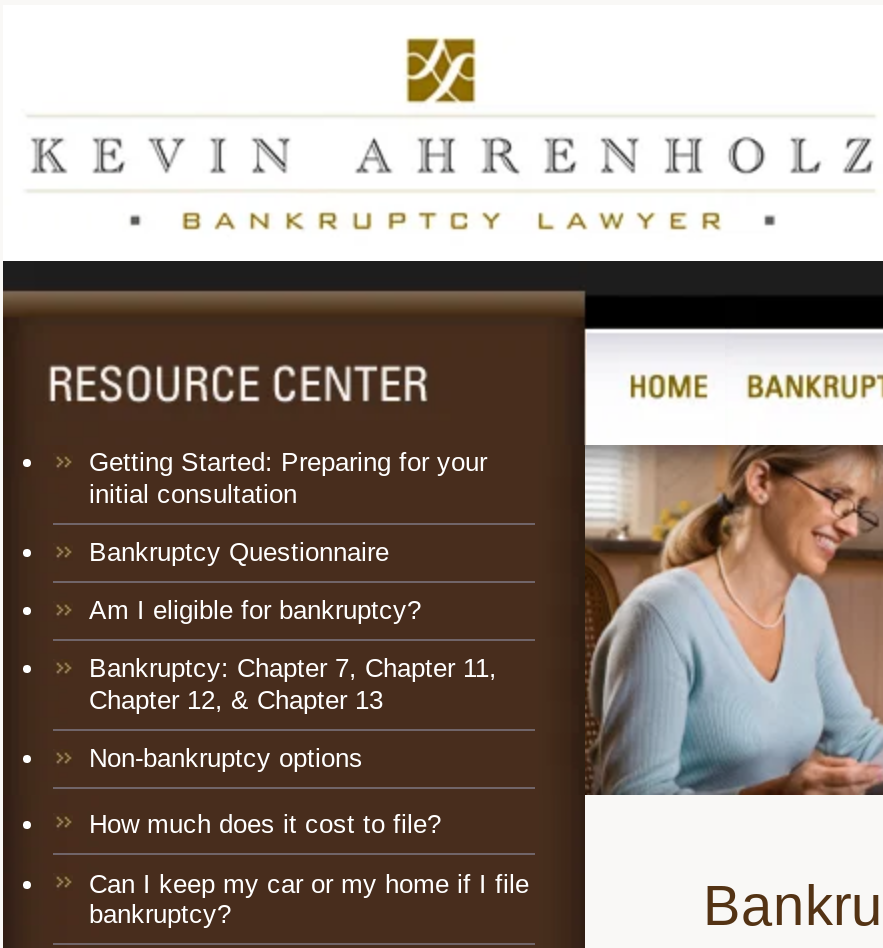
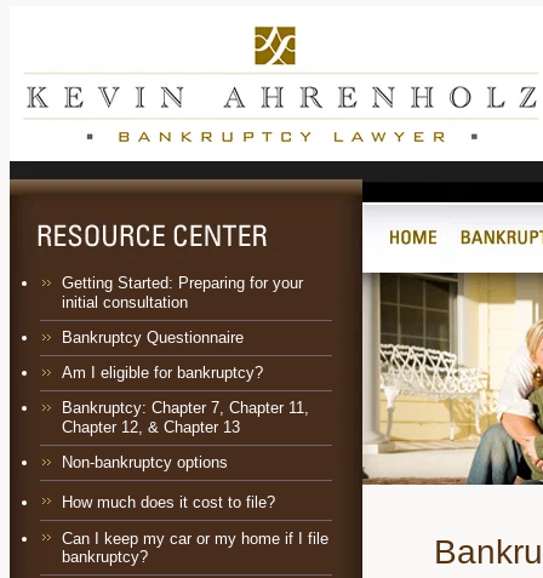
- [image]
+ [image]
